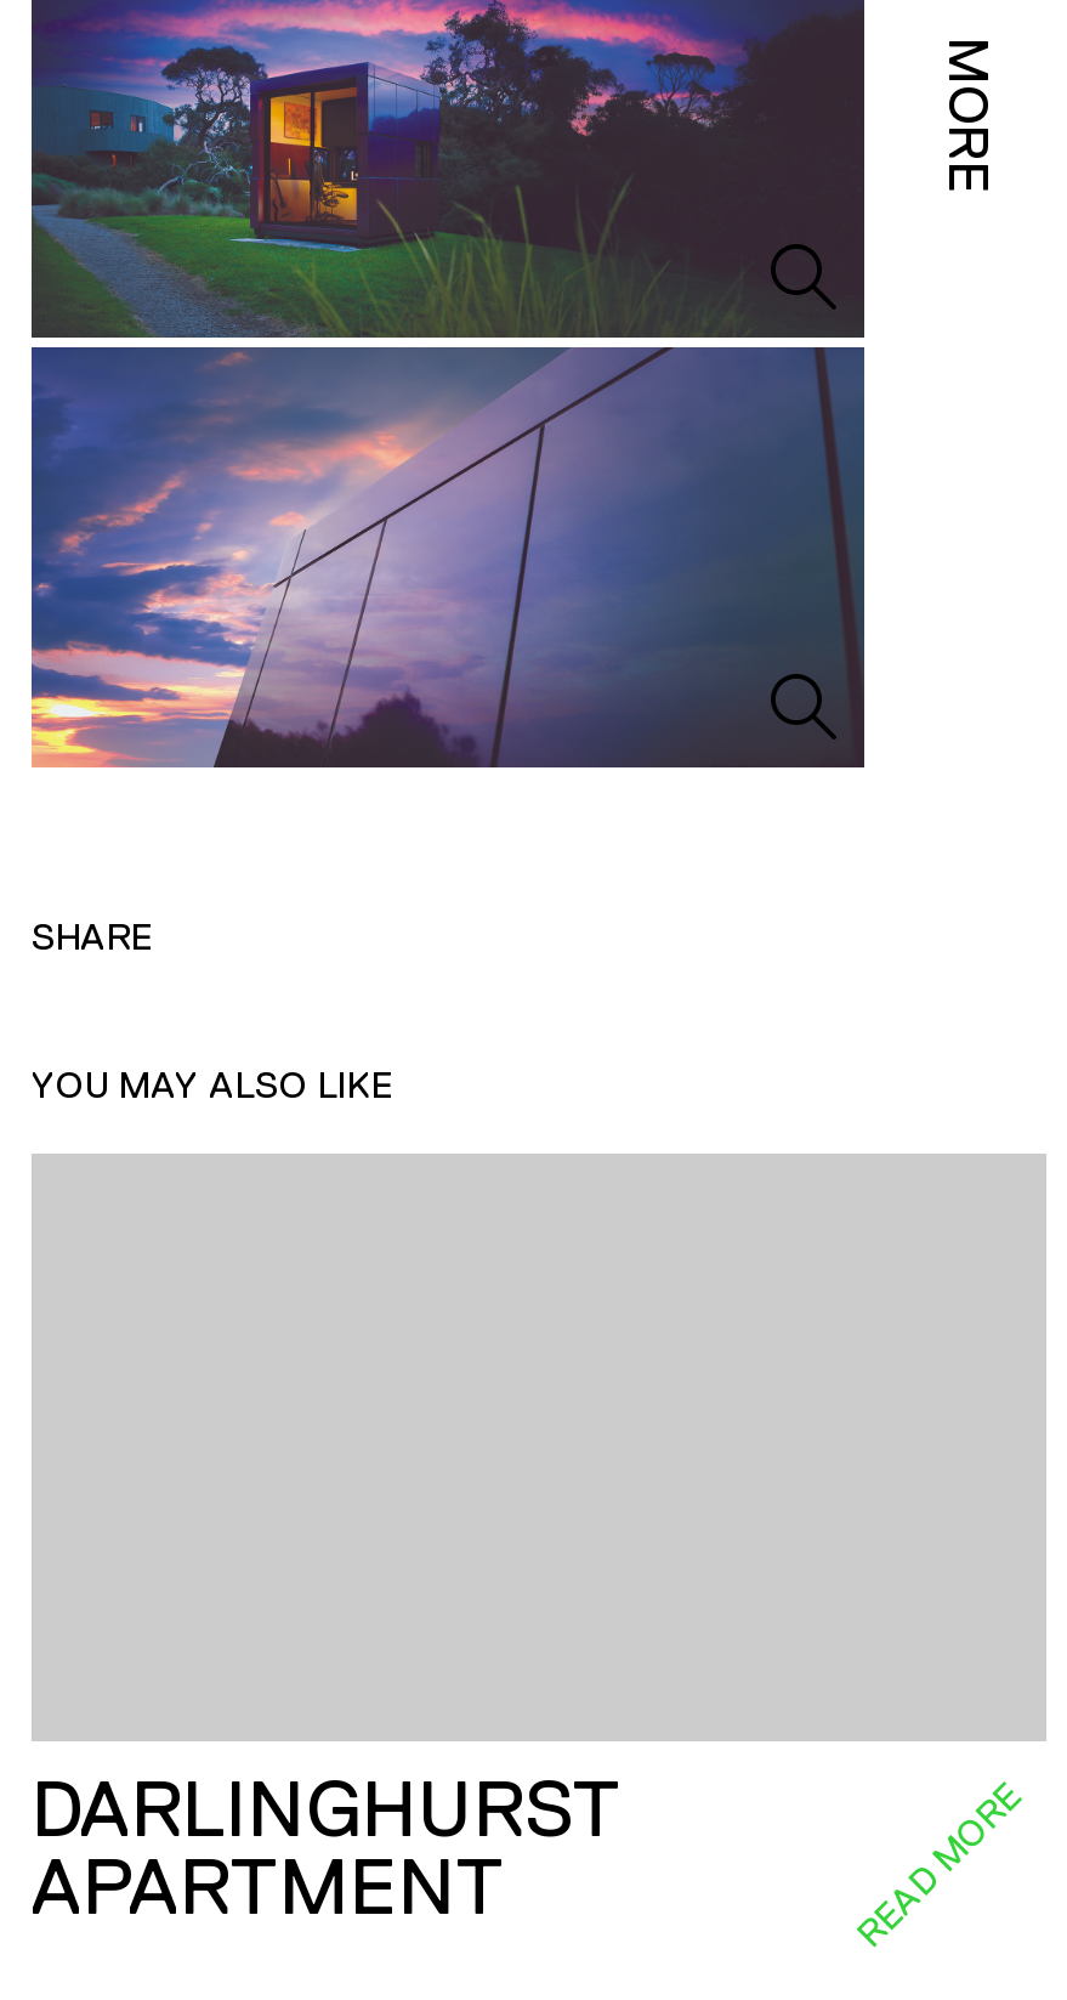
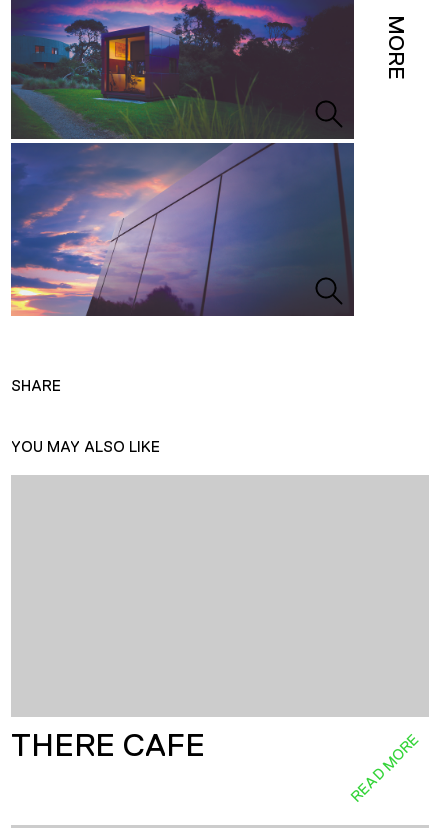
- DARLINGHURST
- APARTMENT
+ THERE CAFE
